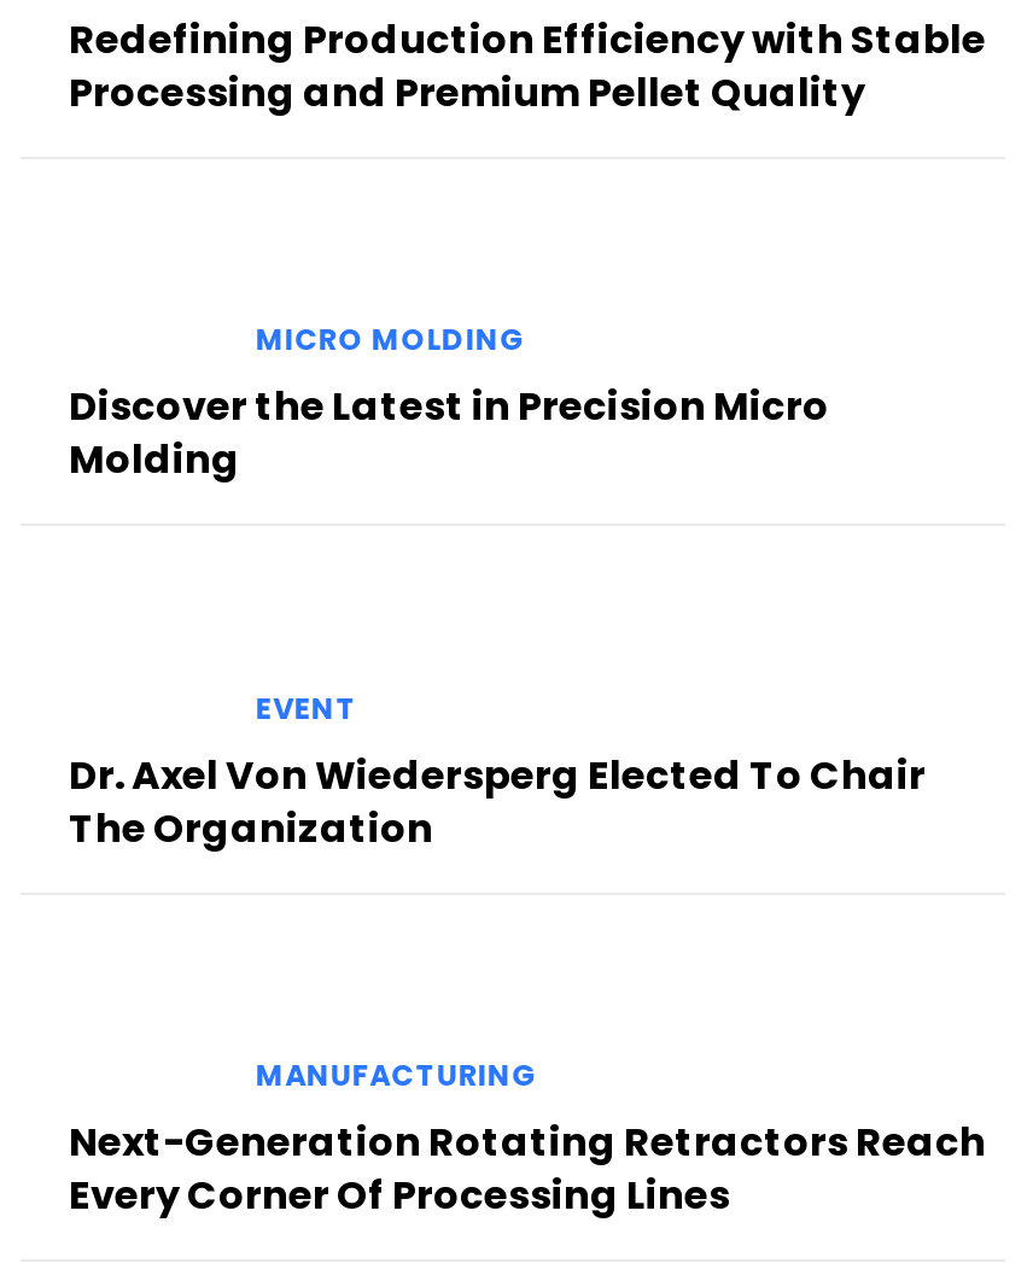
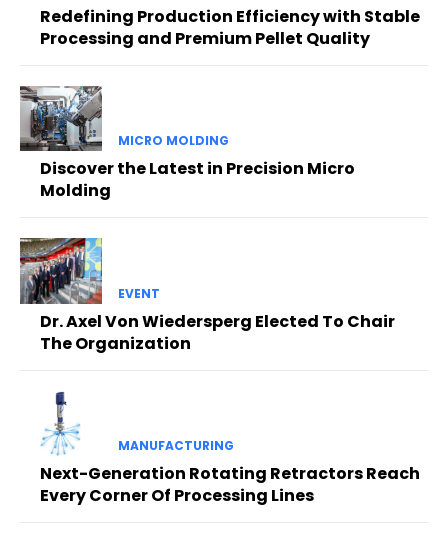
+ [image]

+ [image]

+ [image]
